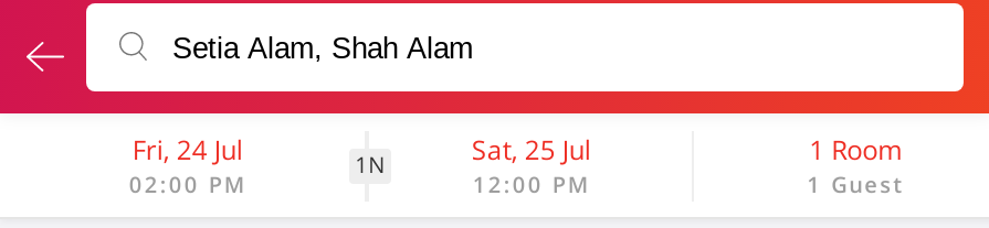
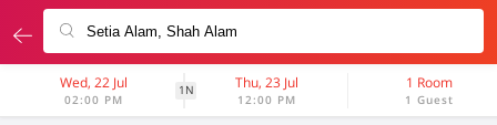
- Fri, 24 Jul
+ Wed, 22 Jul

- Sat, 25 Jul
+ Thu, 23 Jul
